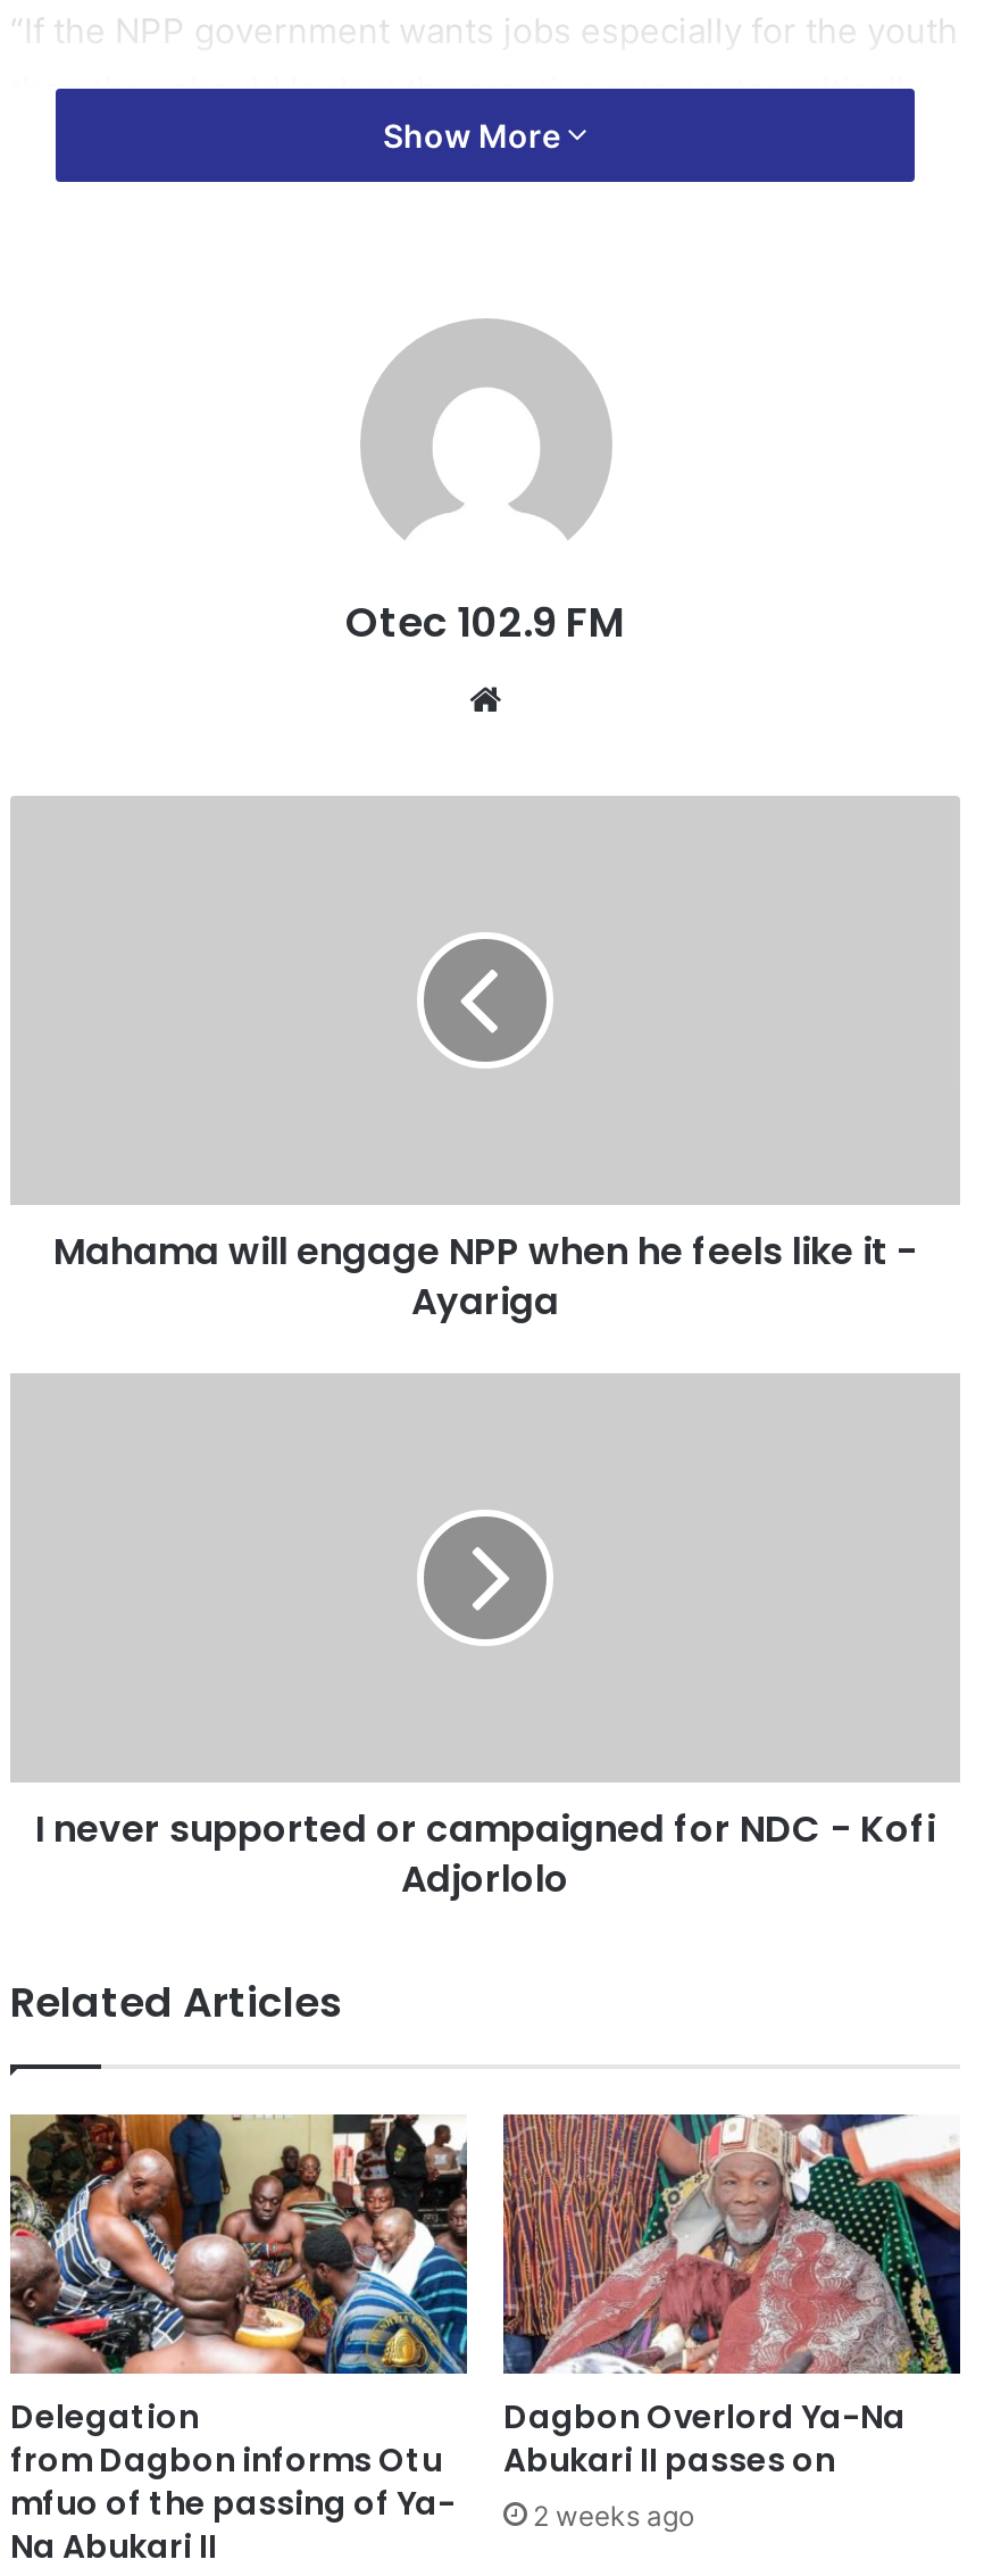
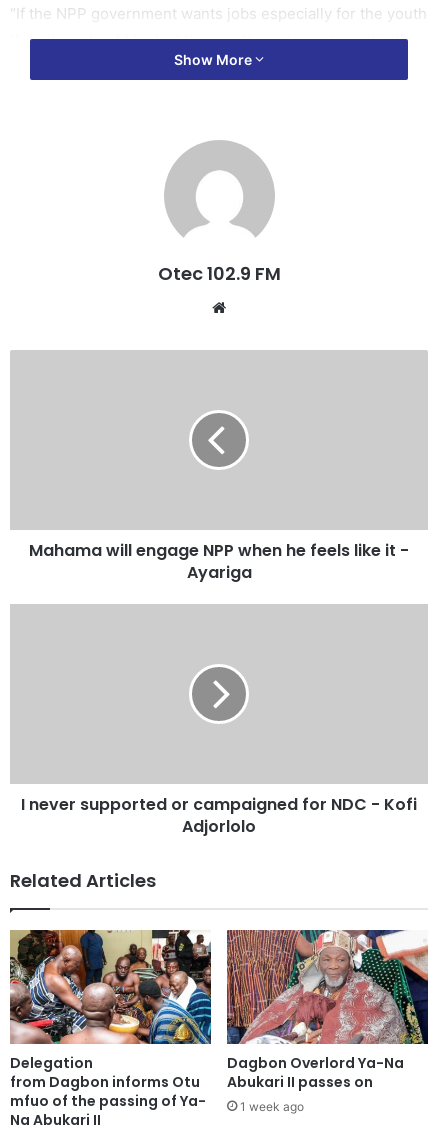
- 2 weeks ago
+ 1 week ago
